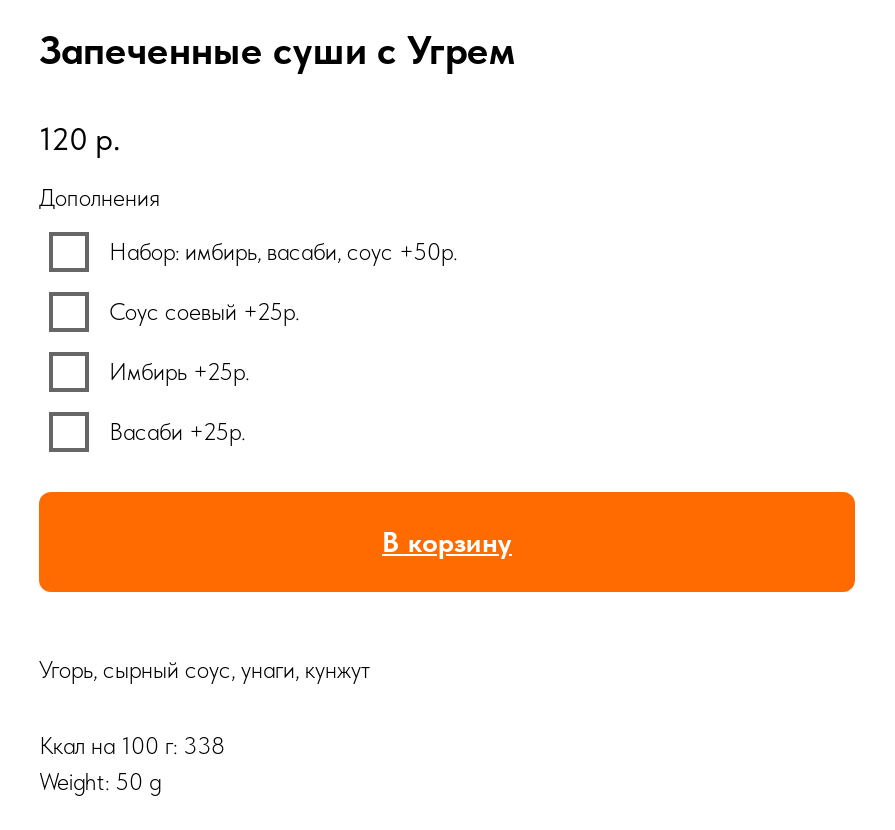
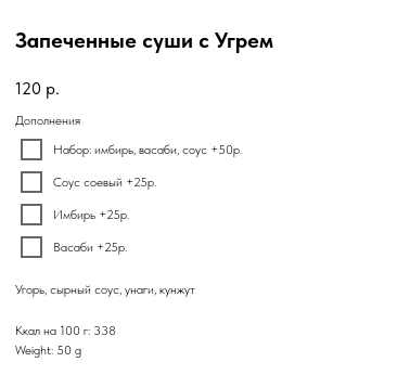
- В корзину
